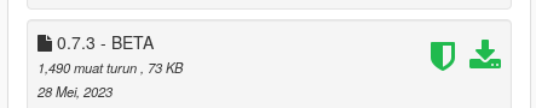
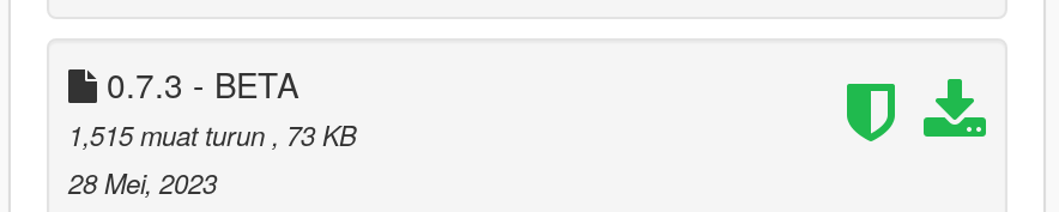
- 1,490 muat turun, 73 KB
+ 1,515 muat turun, 73 KB
